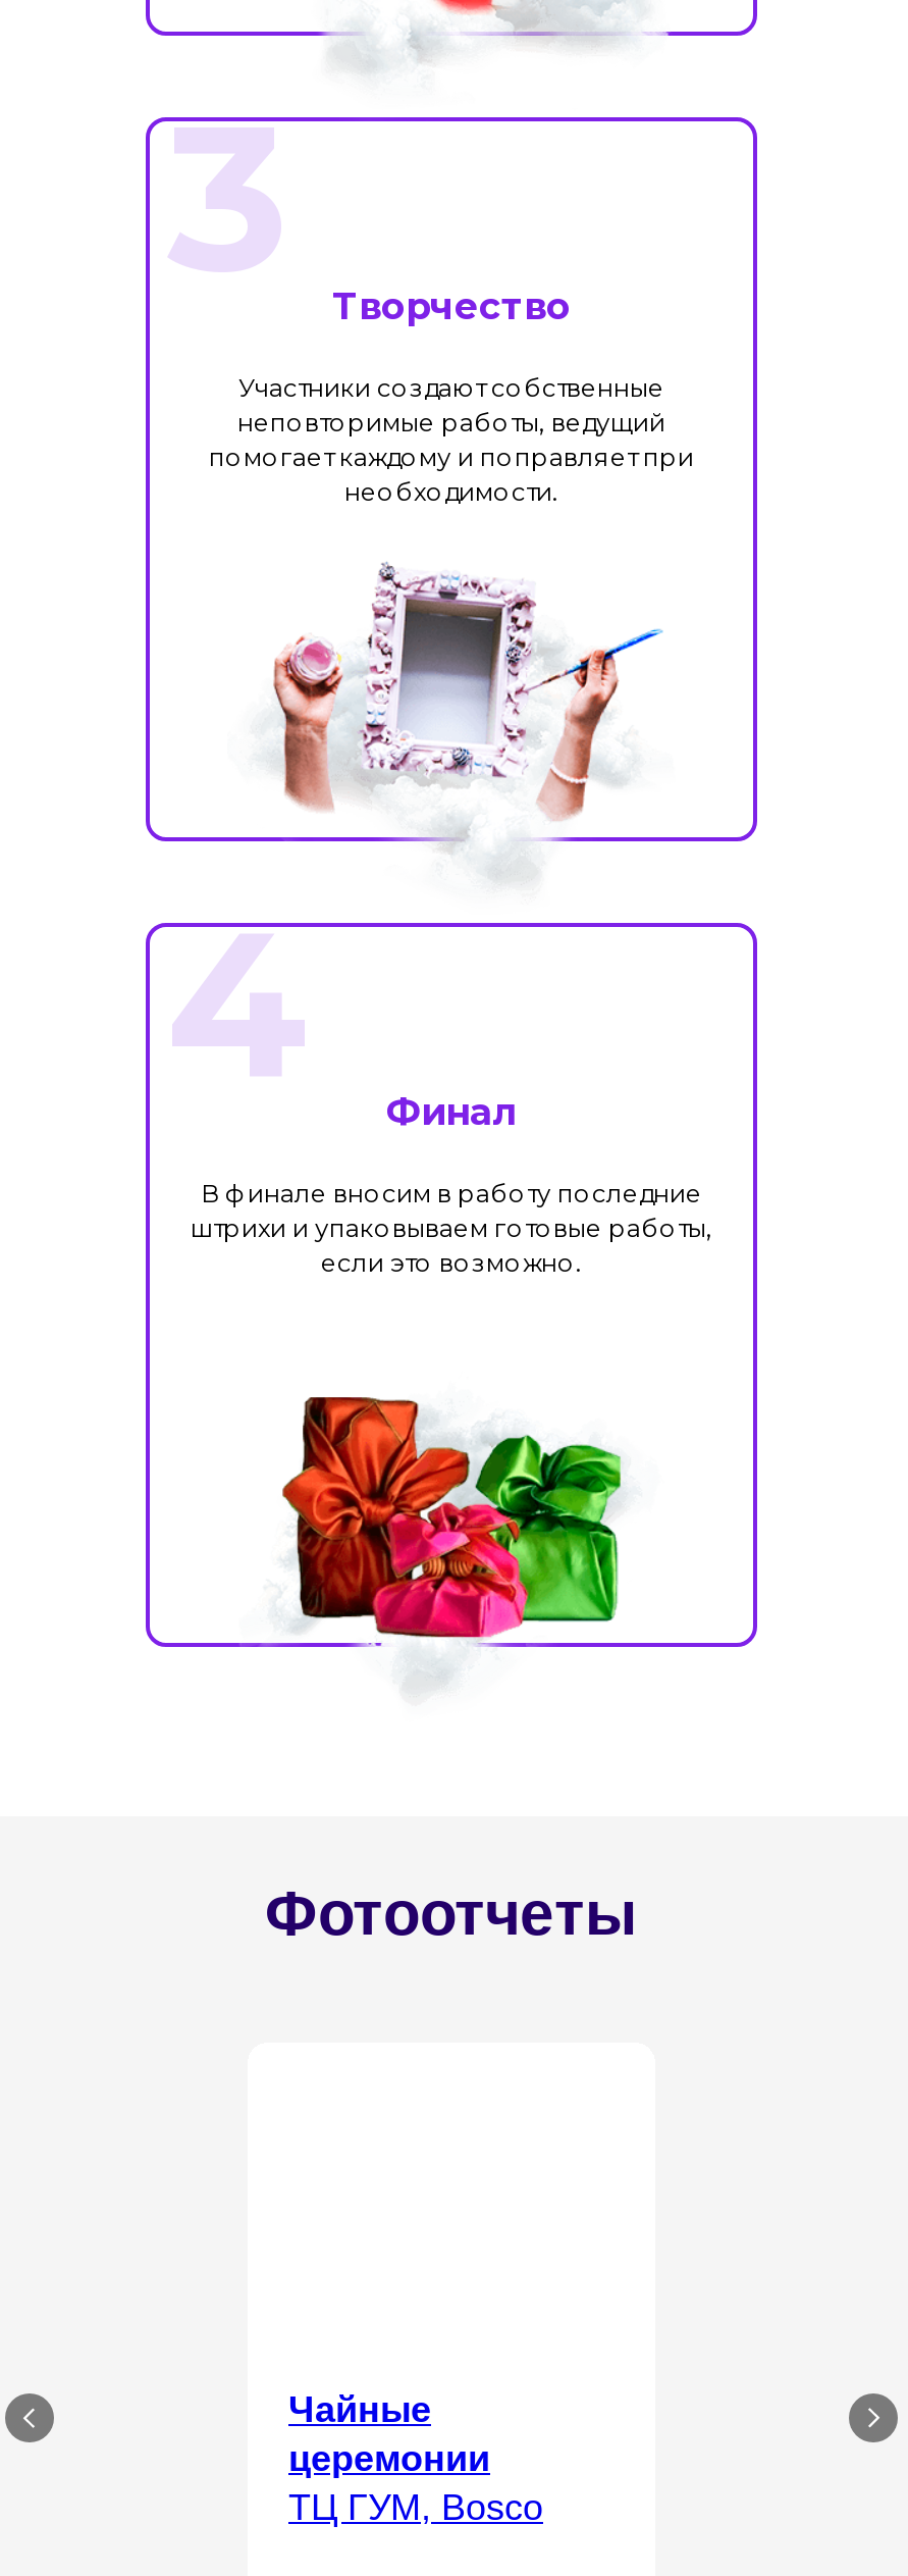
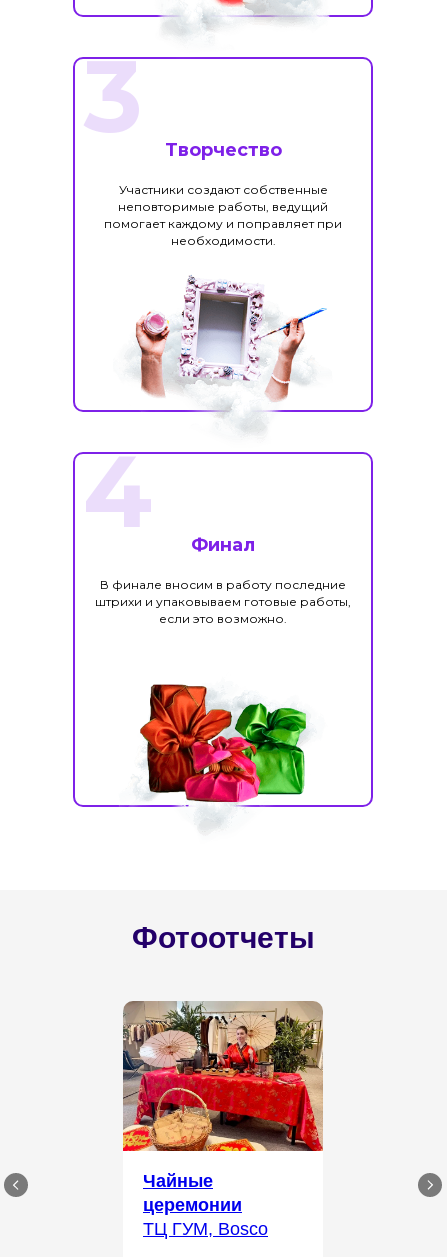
+ [image]
